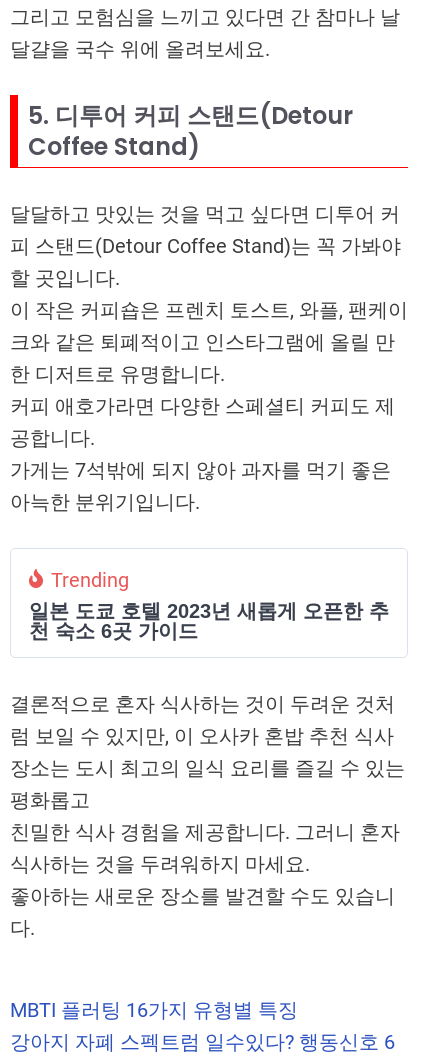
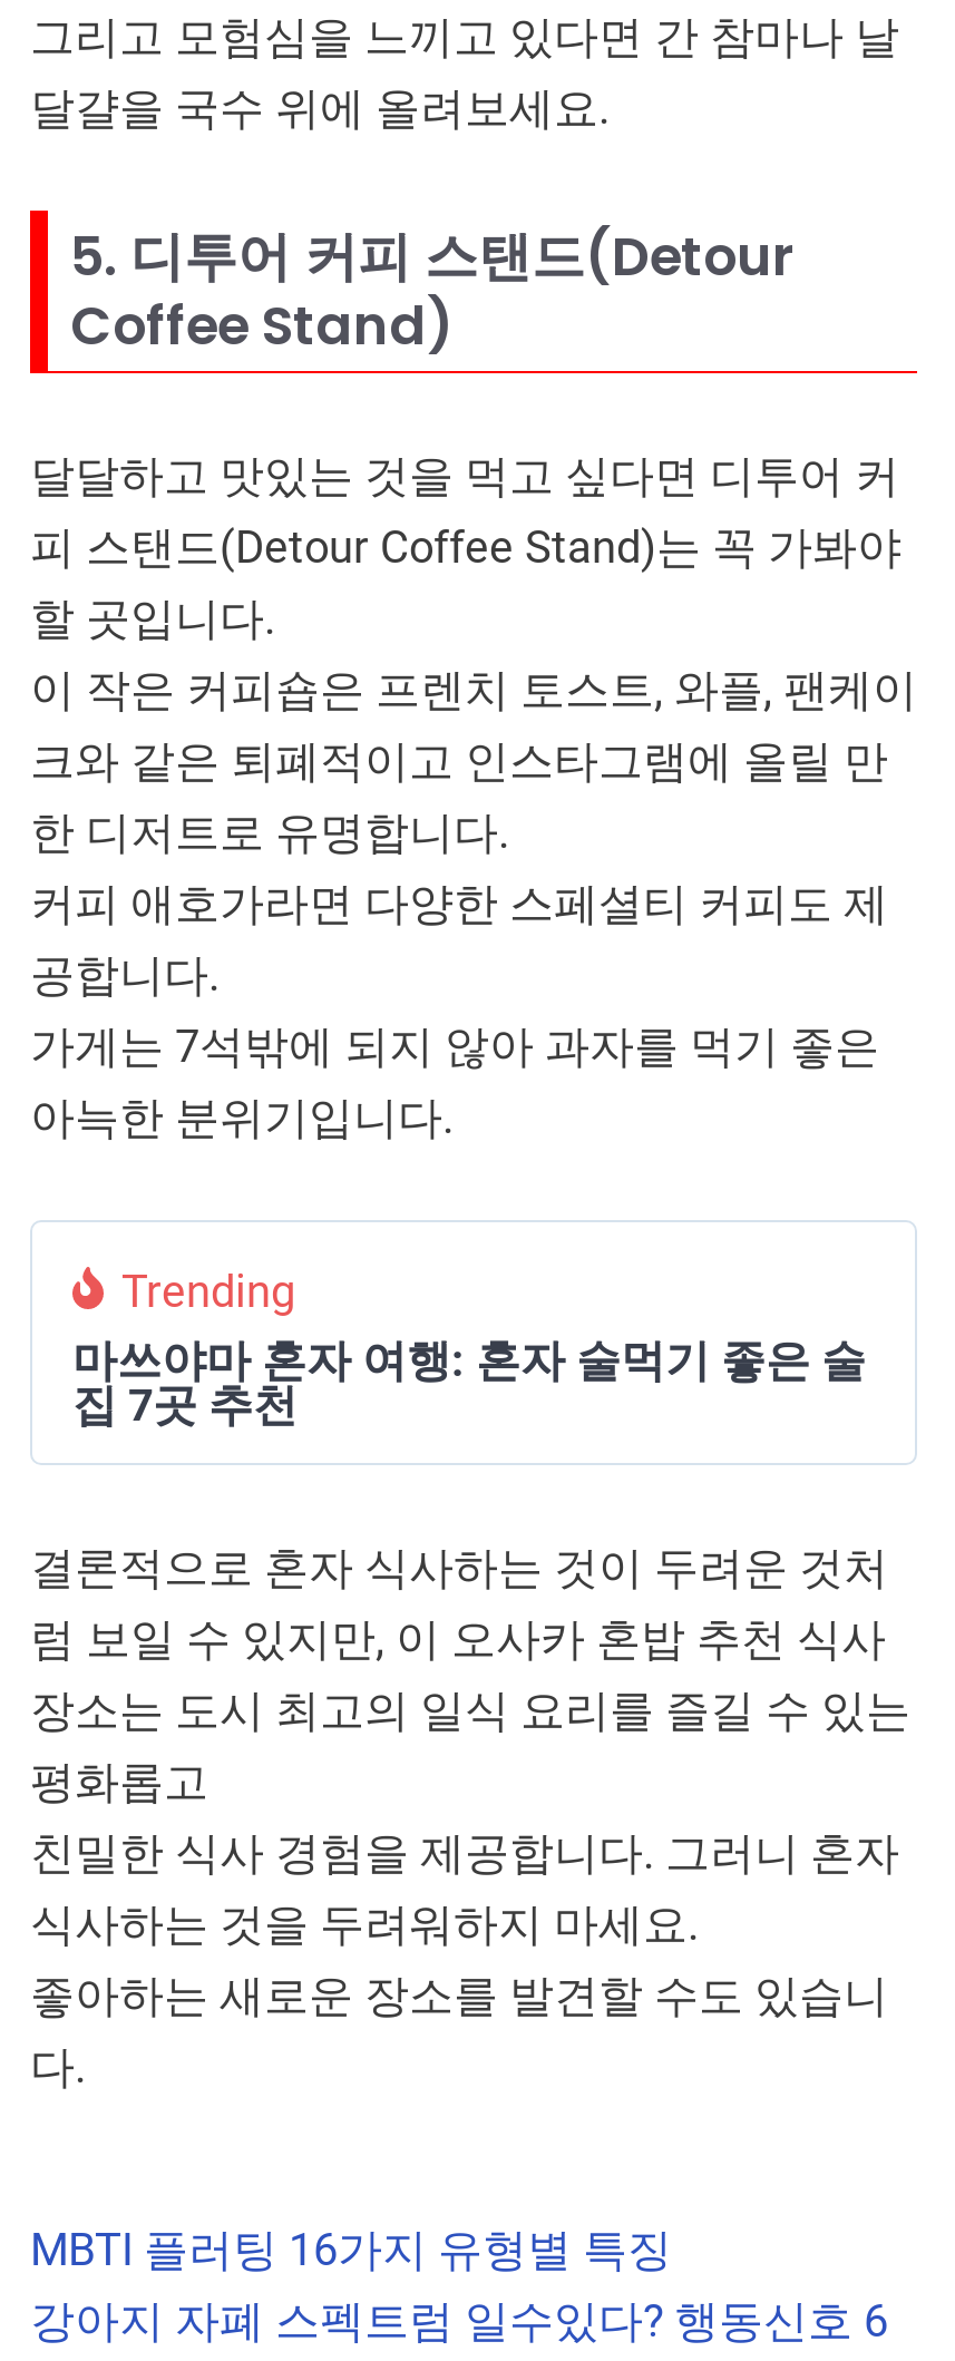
- 일본 도쿄 호텔 2023년 새롭게 오픈한 추
- 천 숙소 6곳 가이드
+ 마쓰야마 혼자 여행: 혼자 술먹기 좋은 술
+ 집 7곳 추천
